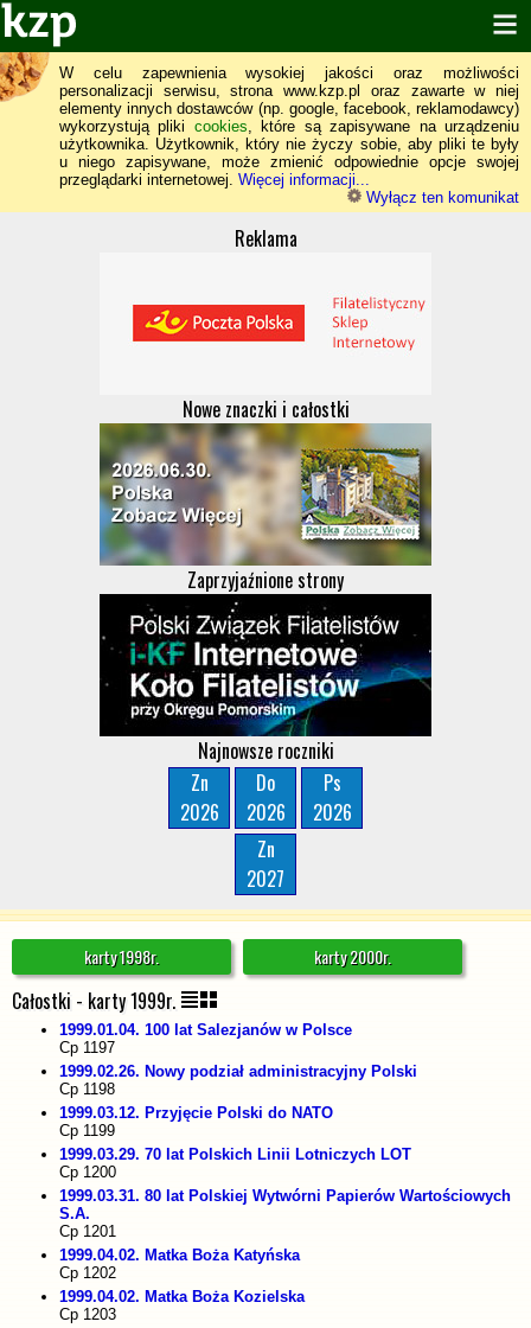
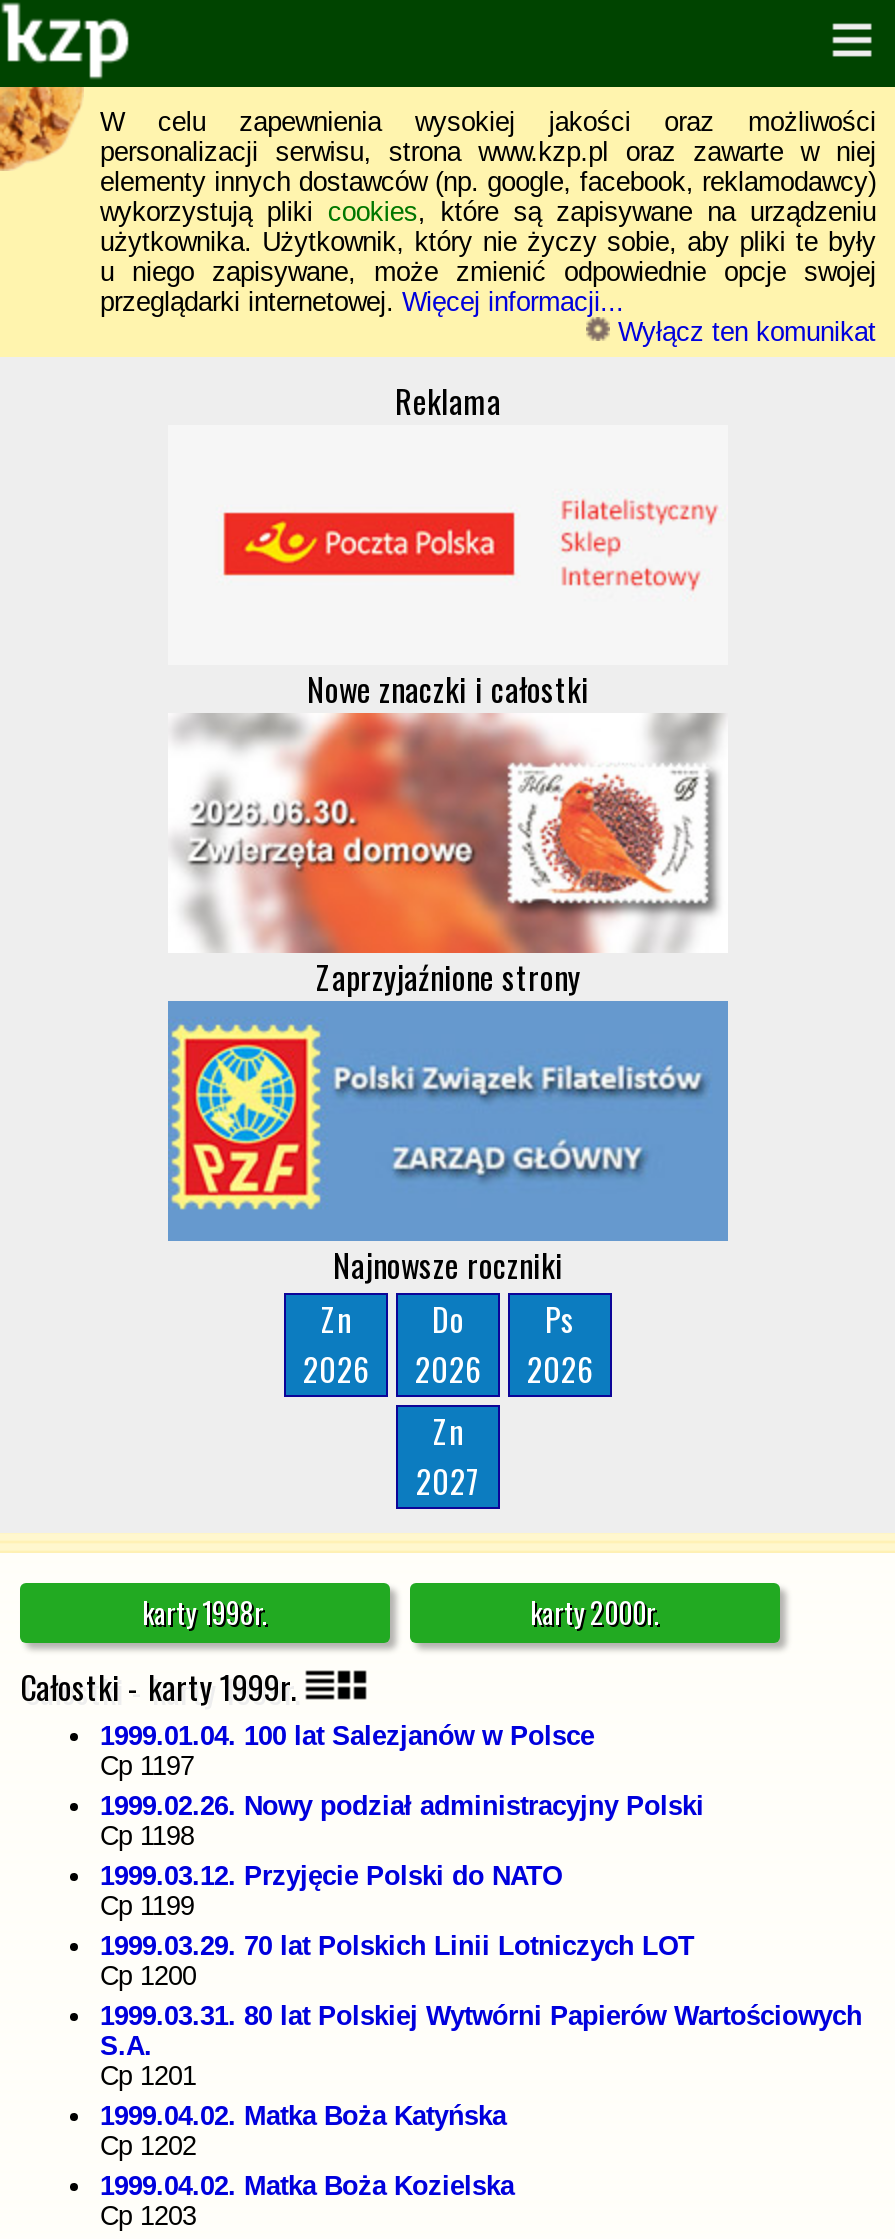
- [image]
+ [image]

- [image]
+ [image]
